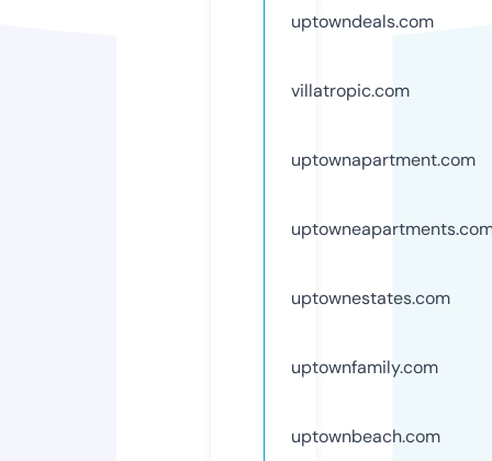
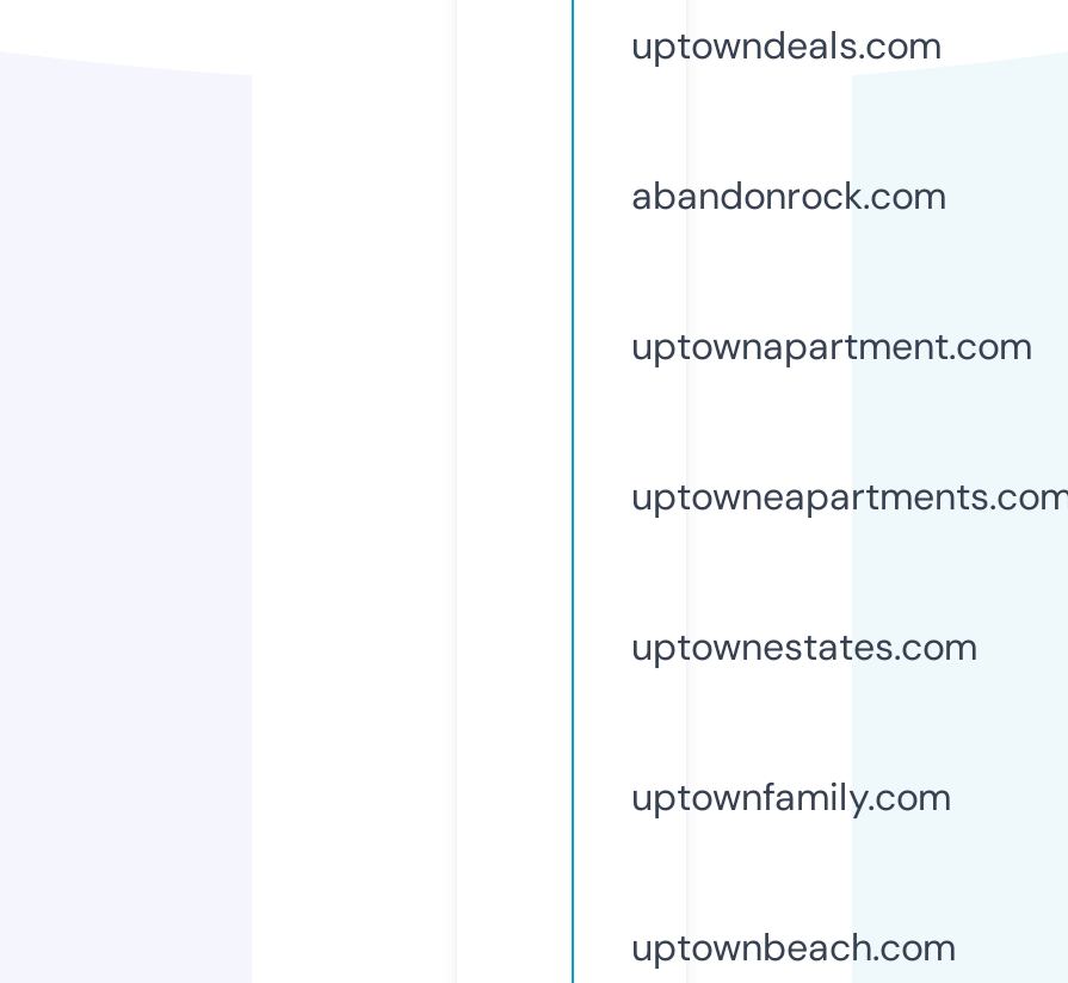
- villatropic.com
+ abandonrock.com
